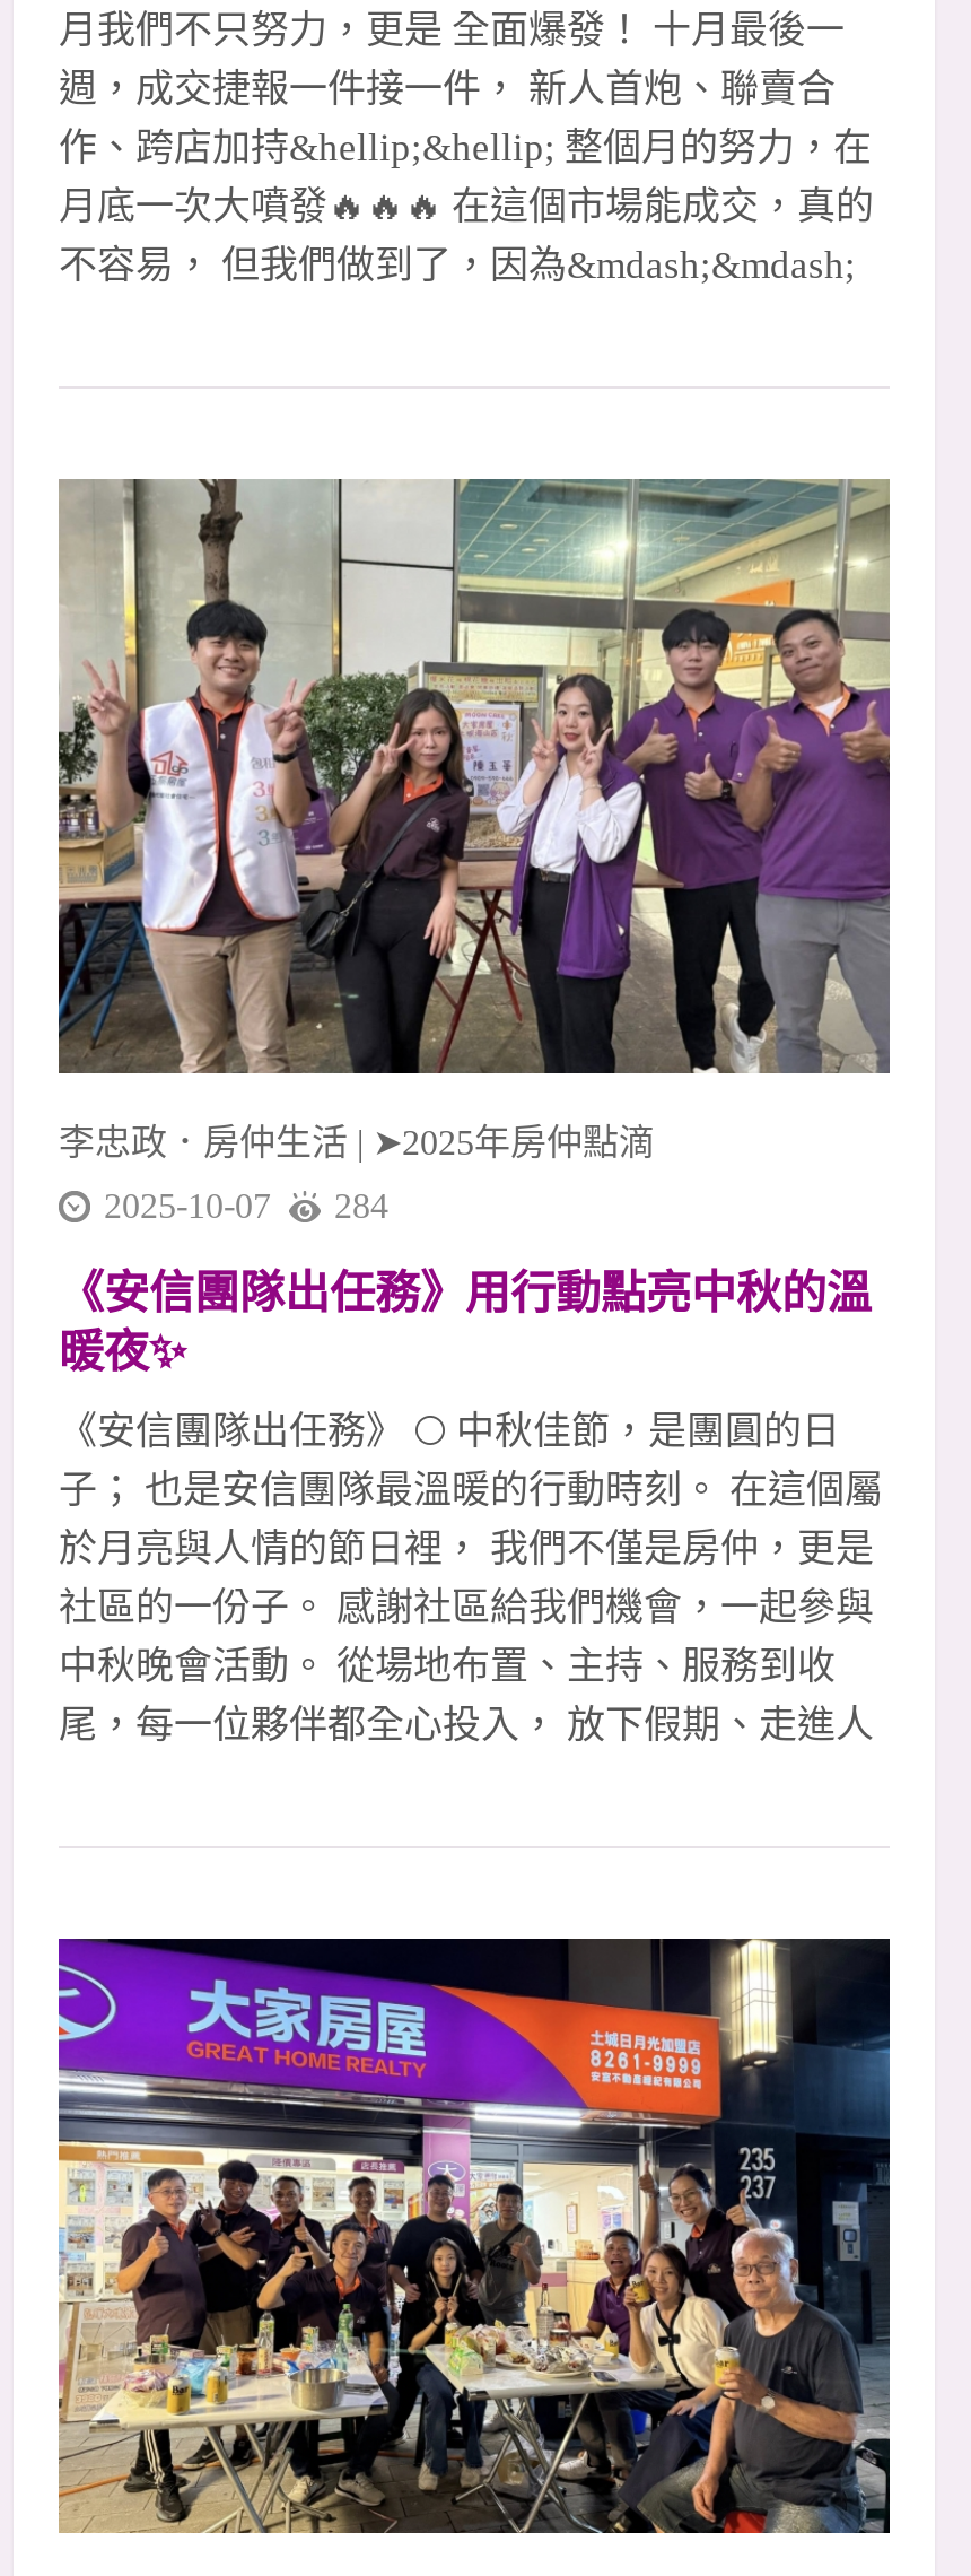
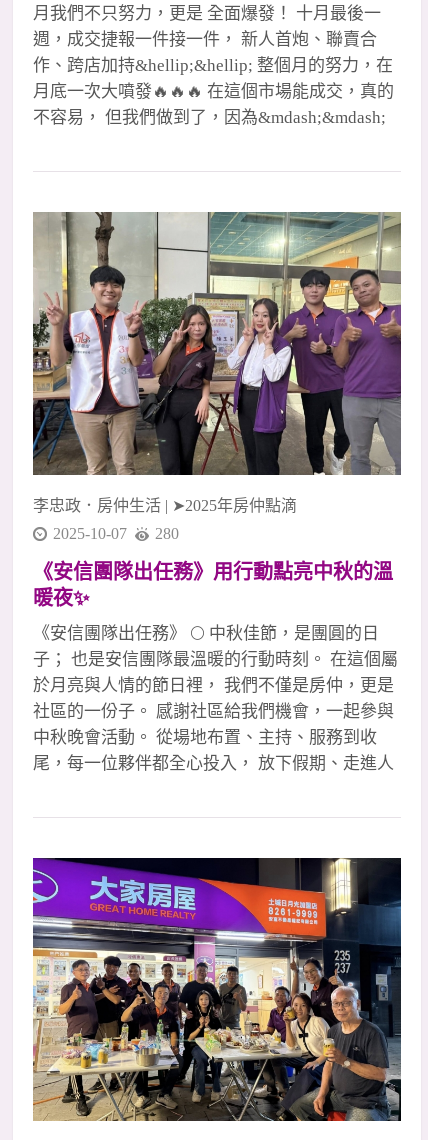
- 2025-10-07 284
+ 2025-10-07 280
